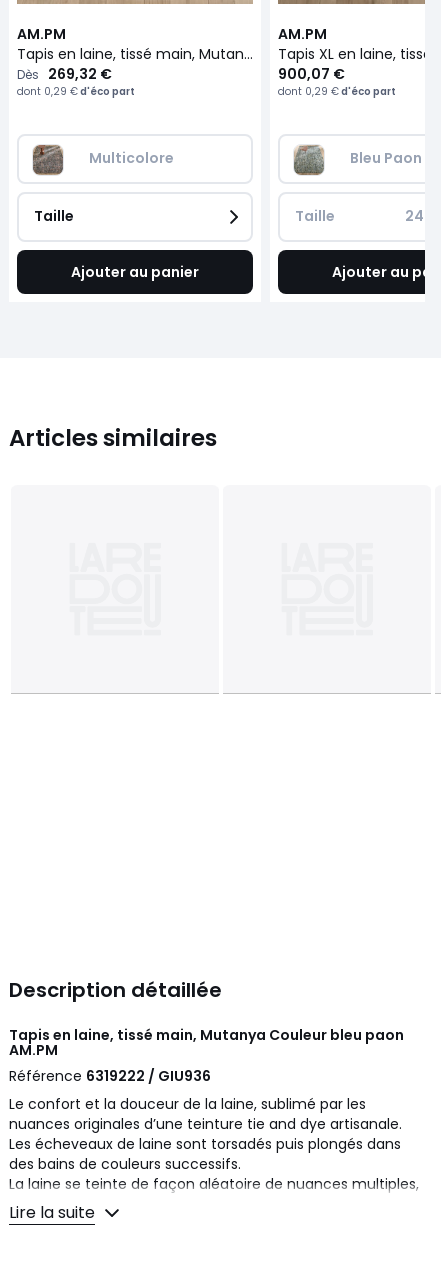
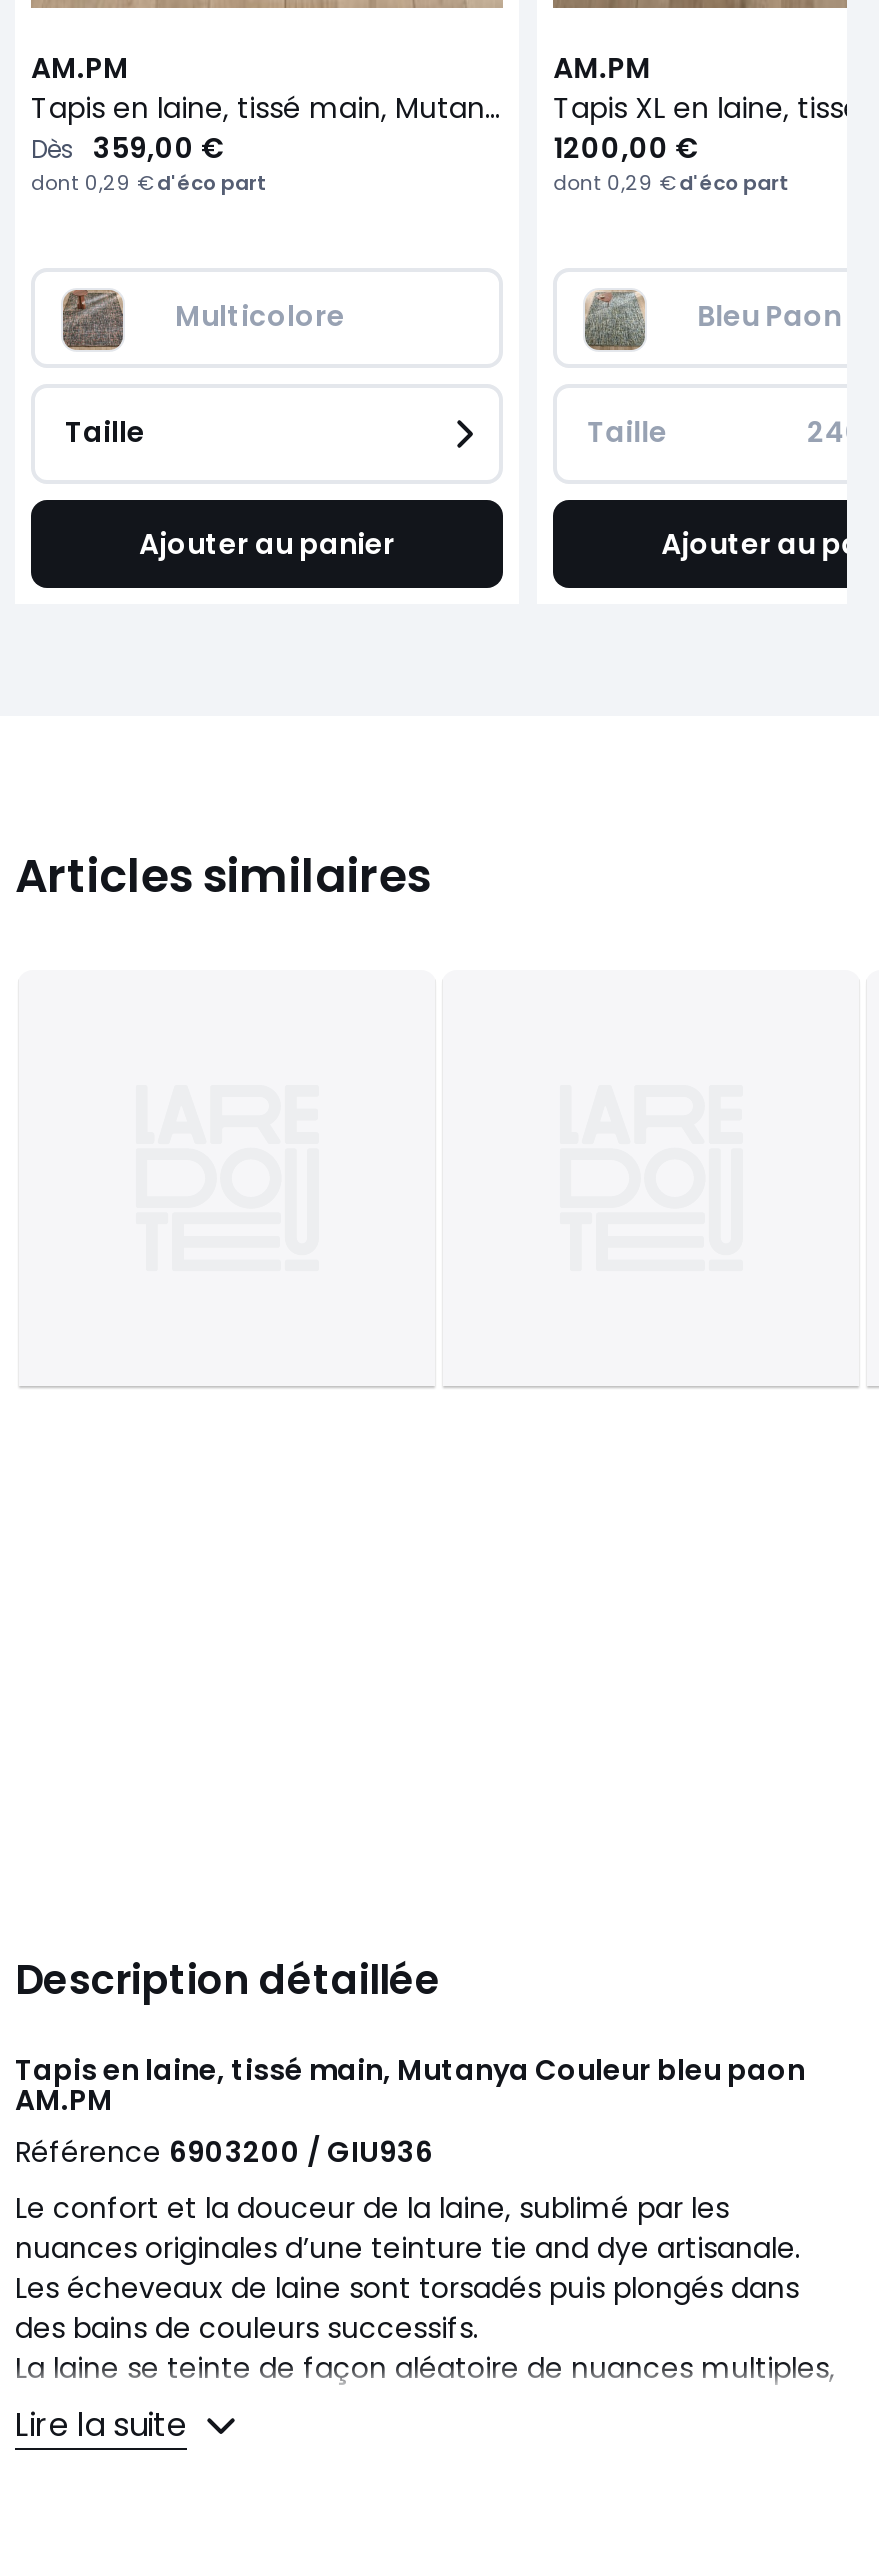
- Dès 269,32 €
+ Dès 359,00 €

- 900,07 €
+ 1200,00 €

- Référence 6319222 / GIU936
+ Référence 6903200 / GIU936
